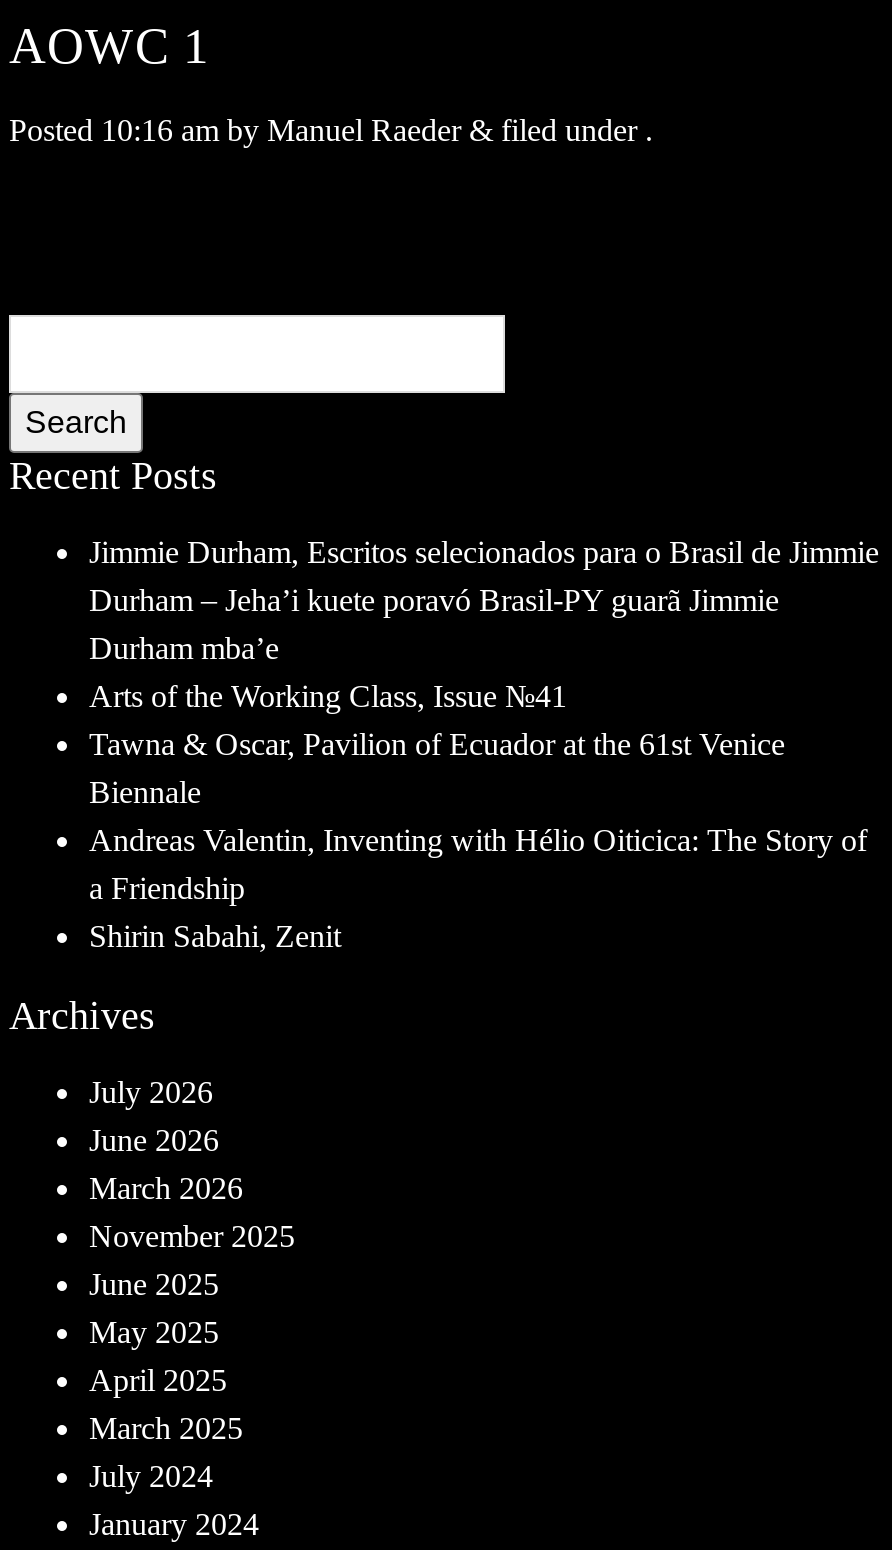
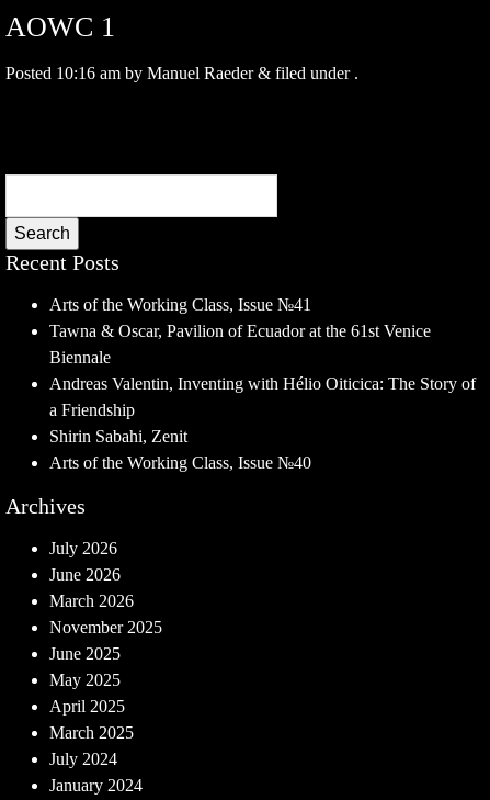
- Jimmie Durham, Escritos selecionados para o Brasil de Jimmie
- Durham – Jeha’i kuete poravó Brasil-PY guarã Jimmie
- Durham mba’e

moved up: Arts of the Working Class, Issue №41 | Tawna & Oscar, Pavilion of Ecuador at the 61st Venice | Biennale | Andreas Valentin, Inventing with Hélio Oiticica: The Story of | a Friendship | Shirin Sabahi, Zenit

+ Arts of the Working Class, Issue №40
